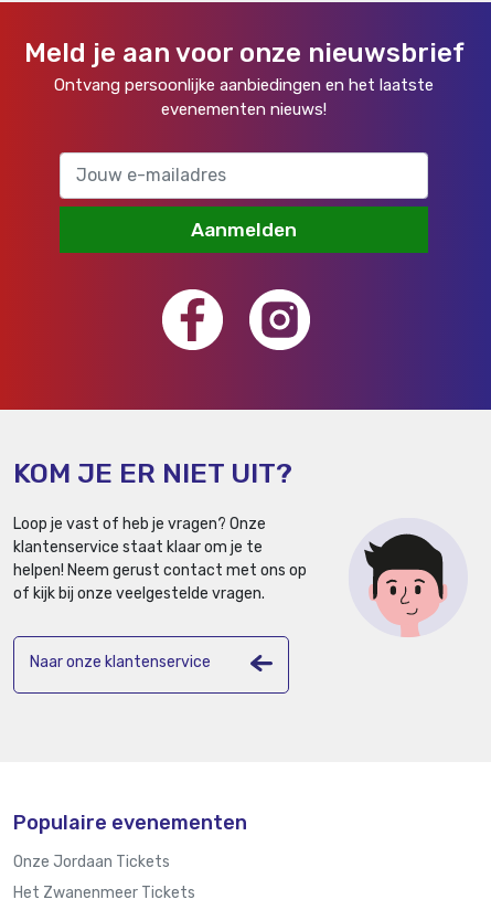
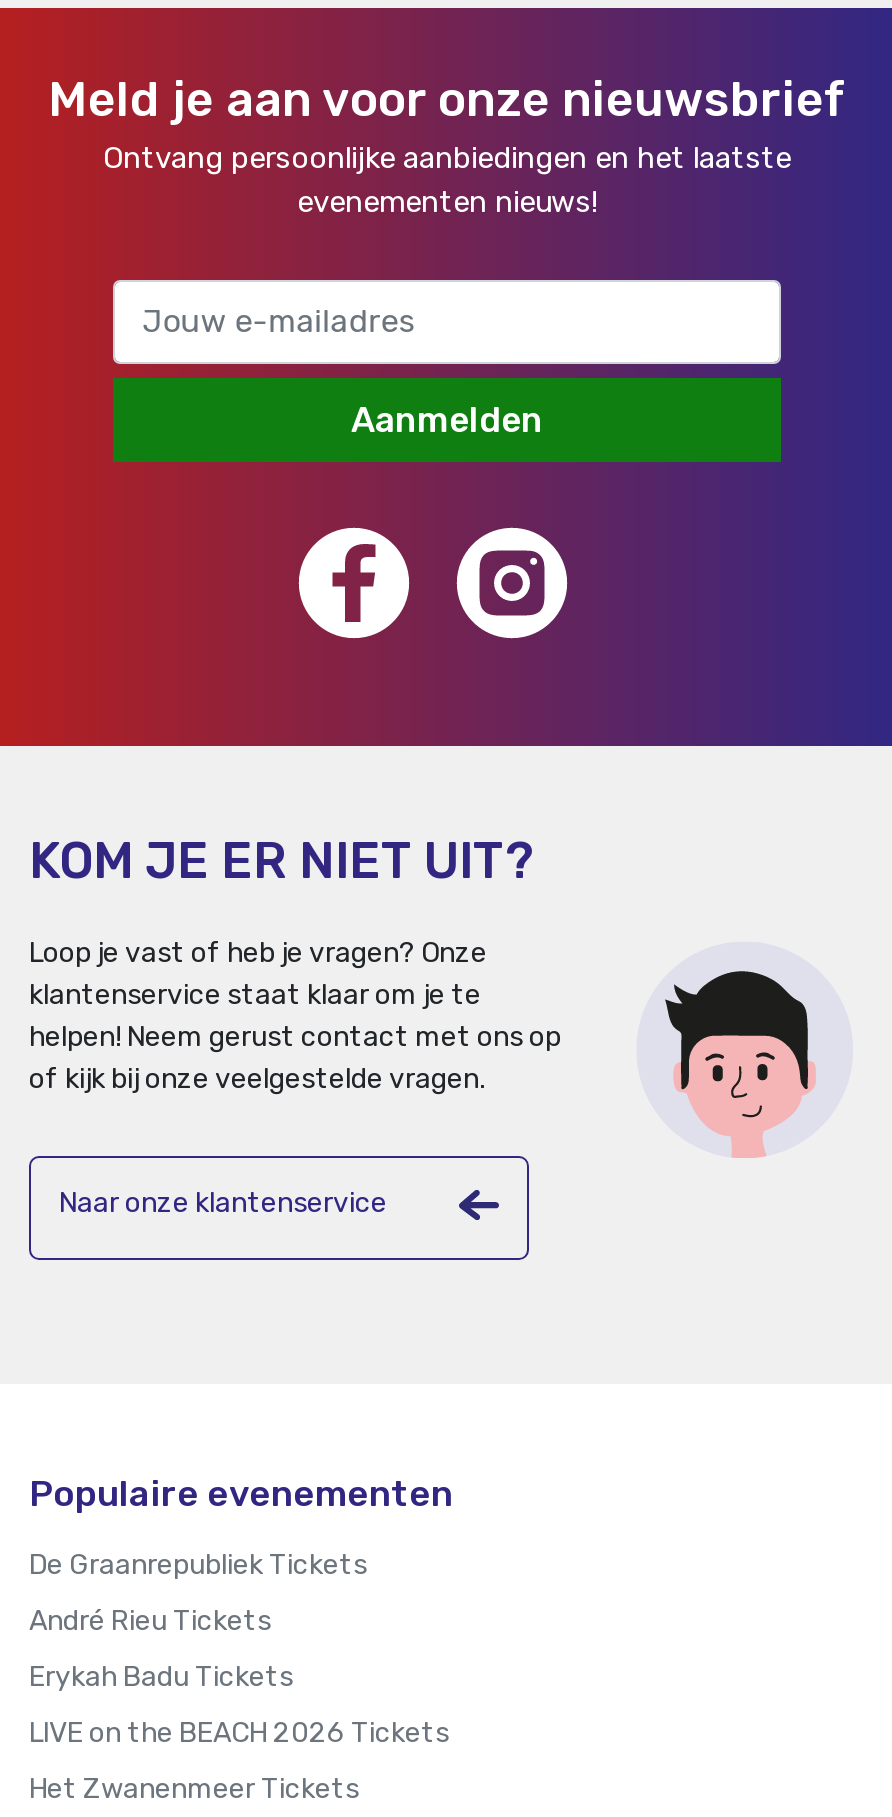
- Onze Jordaan Tickets
+ De Graanrepubliek Tickets
+ André Rieu Tickets
+ Erykah Badu Tickets
+ LIVE on the BEACH 2026 Tickets
